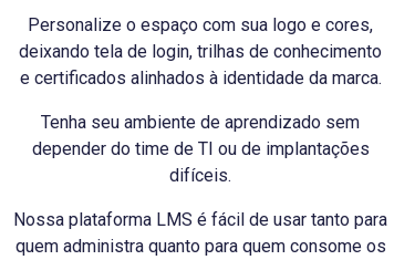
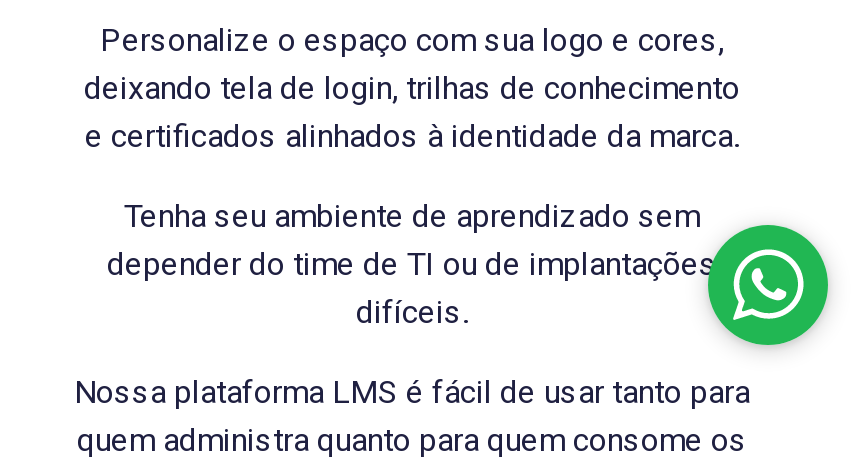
+ [image]
